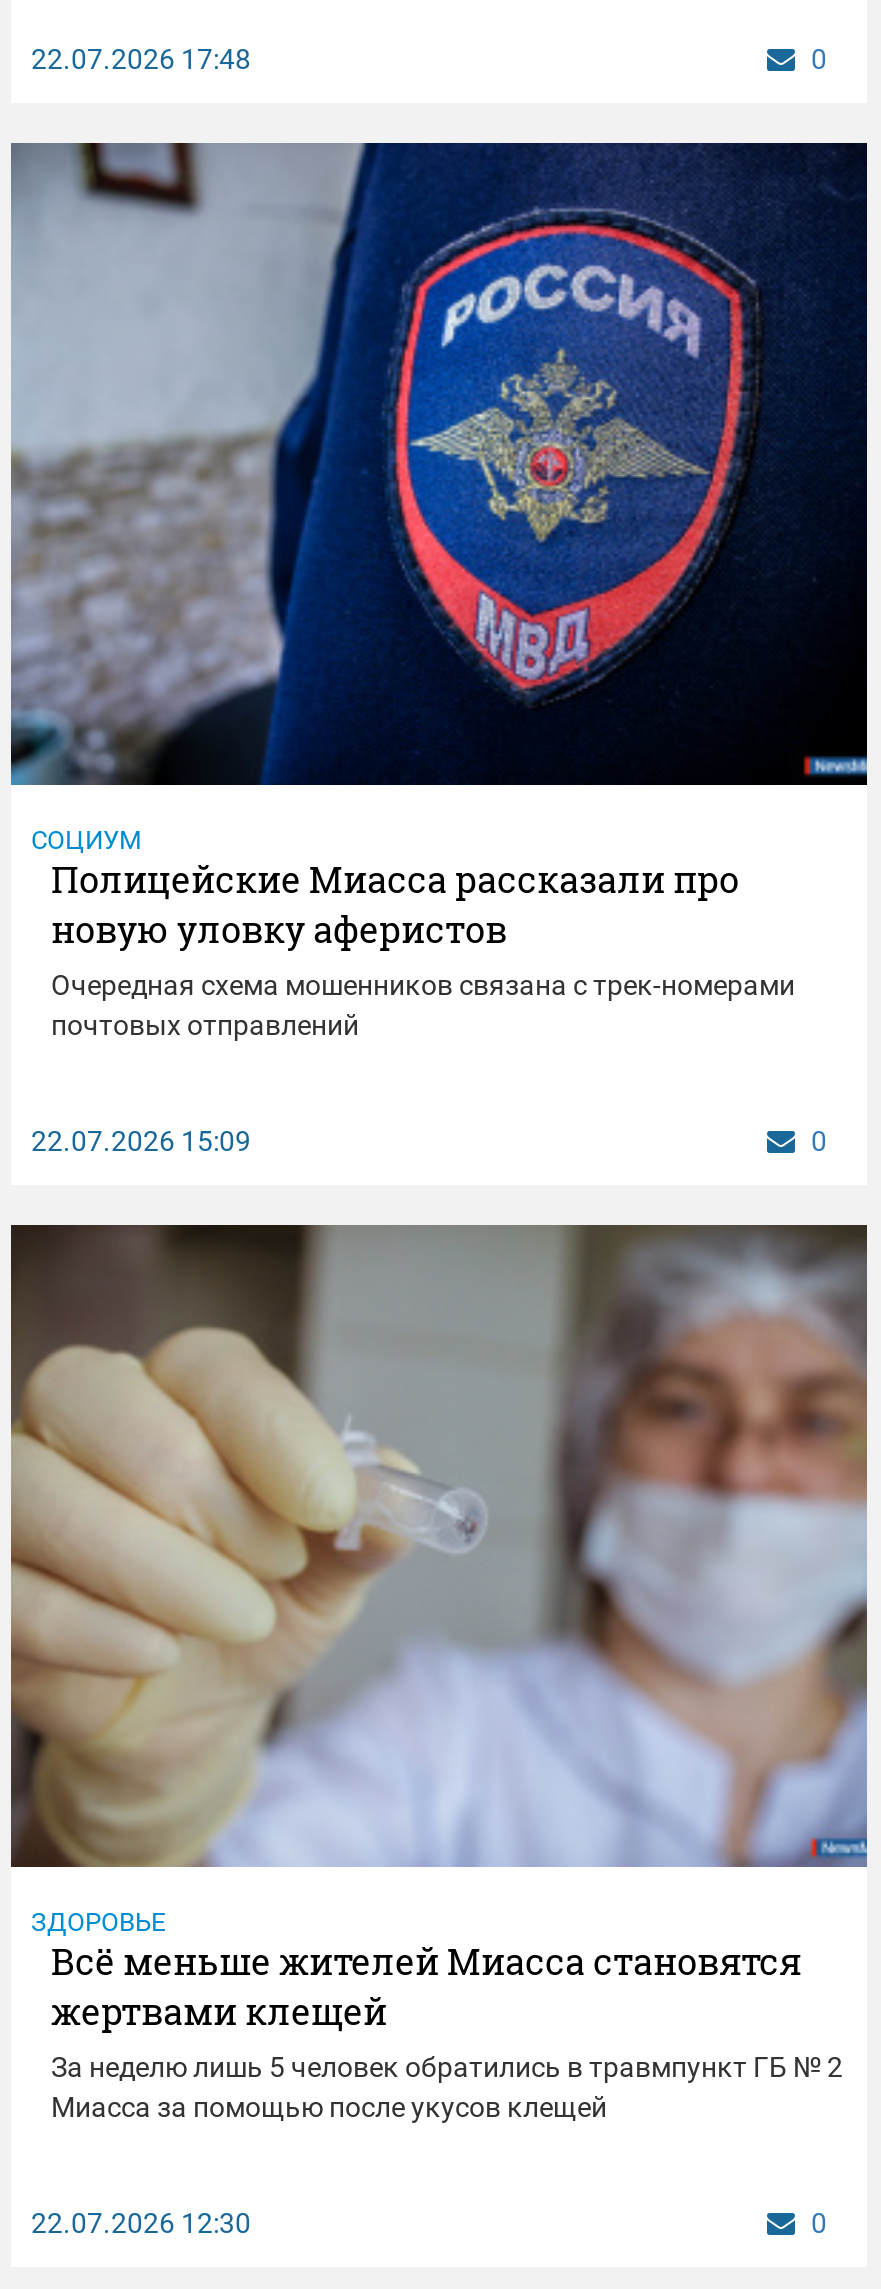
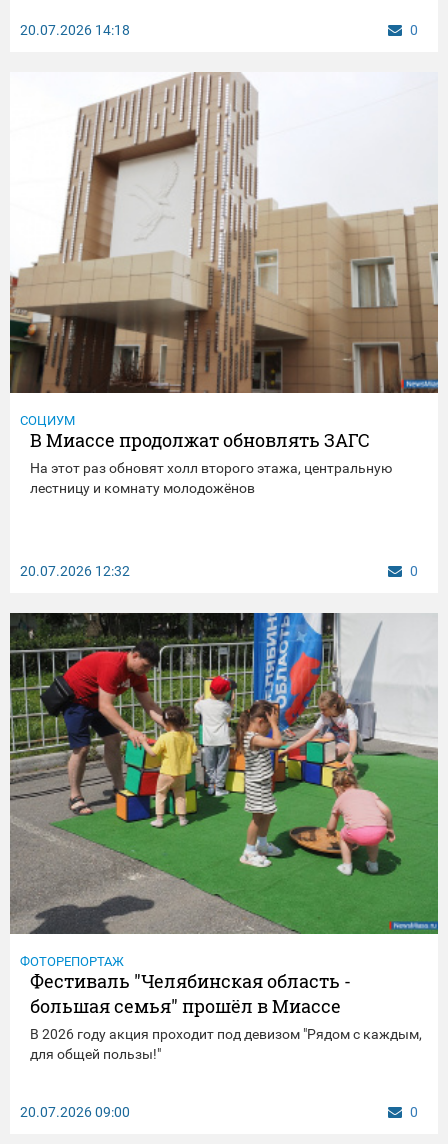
- 22.07.2026 17:48
+ 20.07.2026 14:18

- [image]
- Полицейские Миасса рассказали про
- новую уловку аферистов
- Очередная схема мошенников связана с трек-номерами
- почтовых отправлений
+ [image]
+ В Миассе продолжат обновлять ЗАГС
+ На этот раз обновят холл второго этажа, центральную
+ лестницу и комнату молодожёнов

- 22.07.2026 15:09
+ 20.07.2026 12:32

- [image]
- ЗДОРОВЬЕ
- Всё меньше жителей Миасса становятся
- жертвами клещей
- За неделю лишь 5 человек обратились в травмпункт ГБ № 2
- Миасса за помощью после укусов клещей
+ [image]
+ ФОТОРЕПОРТАЖ
+ Фестиваль "Челябинская область -
+ большая семья" прошёл в Миассе
+ В 2026 году акция проходит под девизом "Рядом с каждым,
+ для общей пользы!"

- 22.07.2026 12:30
+ 20.07.2026 09:00
